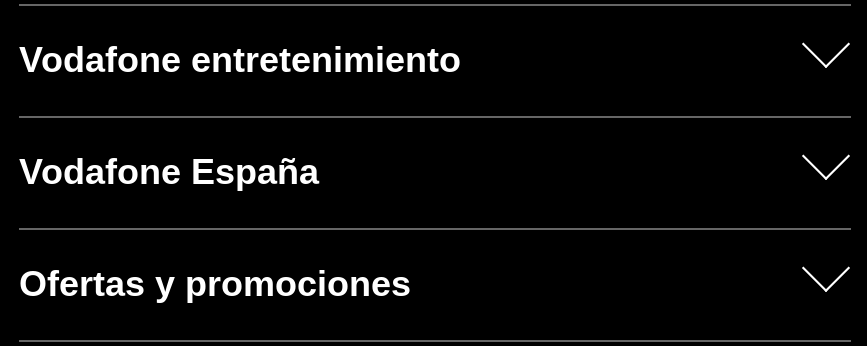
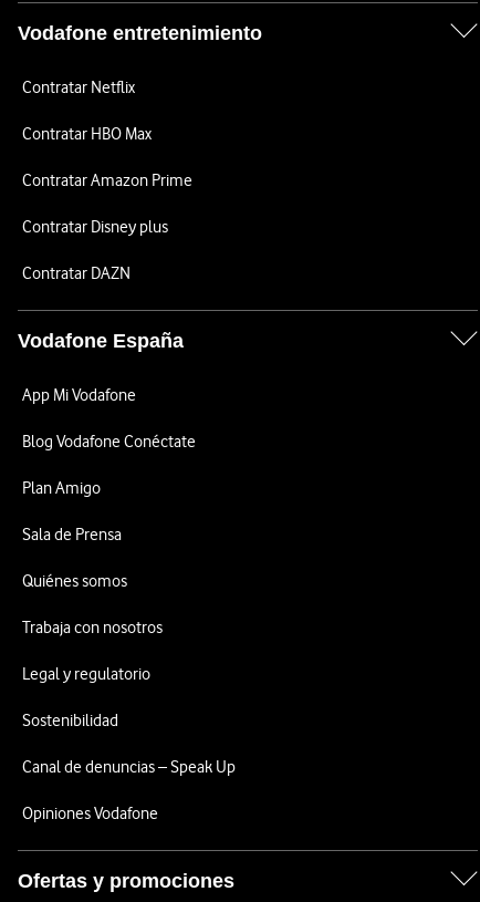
+ Contratar Netflix
+ Contratar HBO Max
+ Contratar Amazon Prime
+ Contratar Disney plus
+ Contratar DAZN

+ App Mi Vodafone
+ Blog Vodafone Conéctate
+ Plan Amigo
+ Sala de Prensa
+ Quiénes somos
+ Trabaja con nosotros
+ Legal y regulatorio
+ Sostenibilidad
+ Canal de denuncias – Speak Up
+ Opiniones Vodafone
